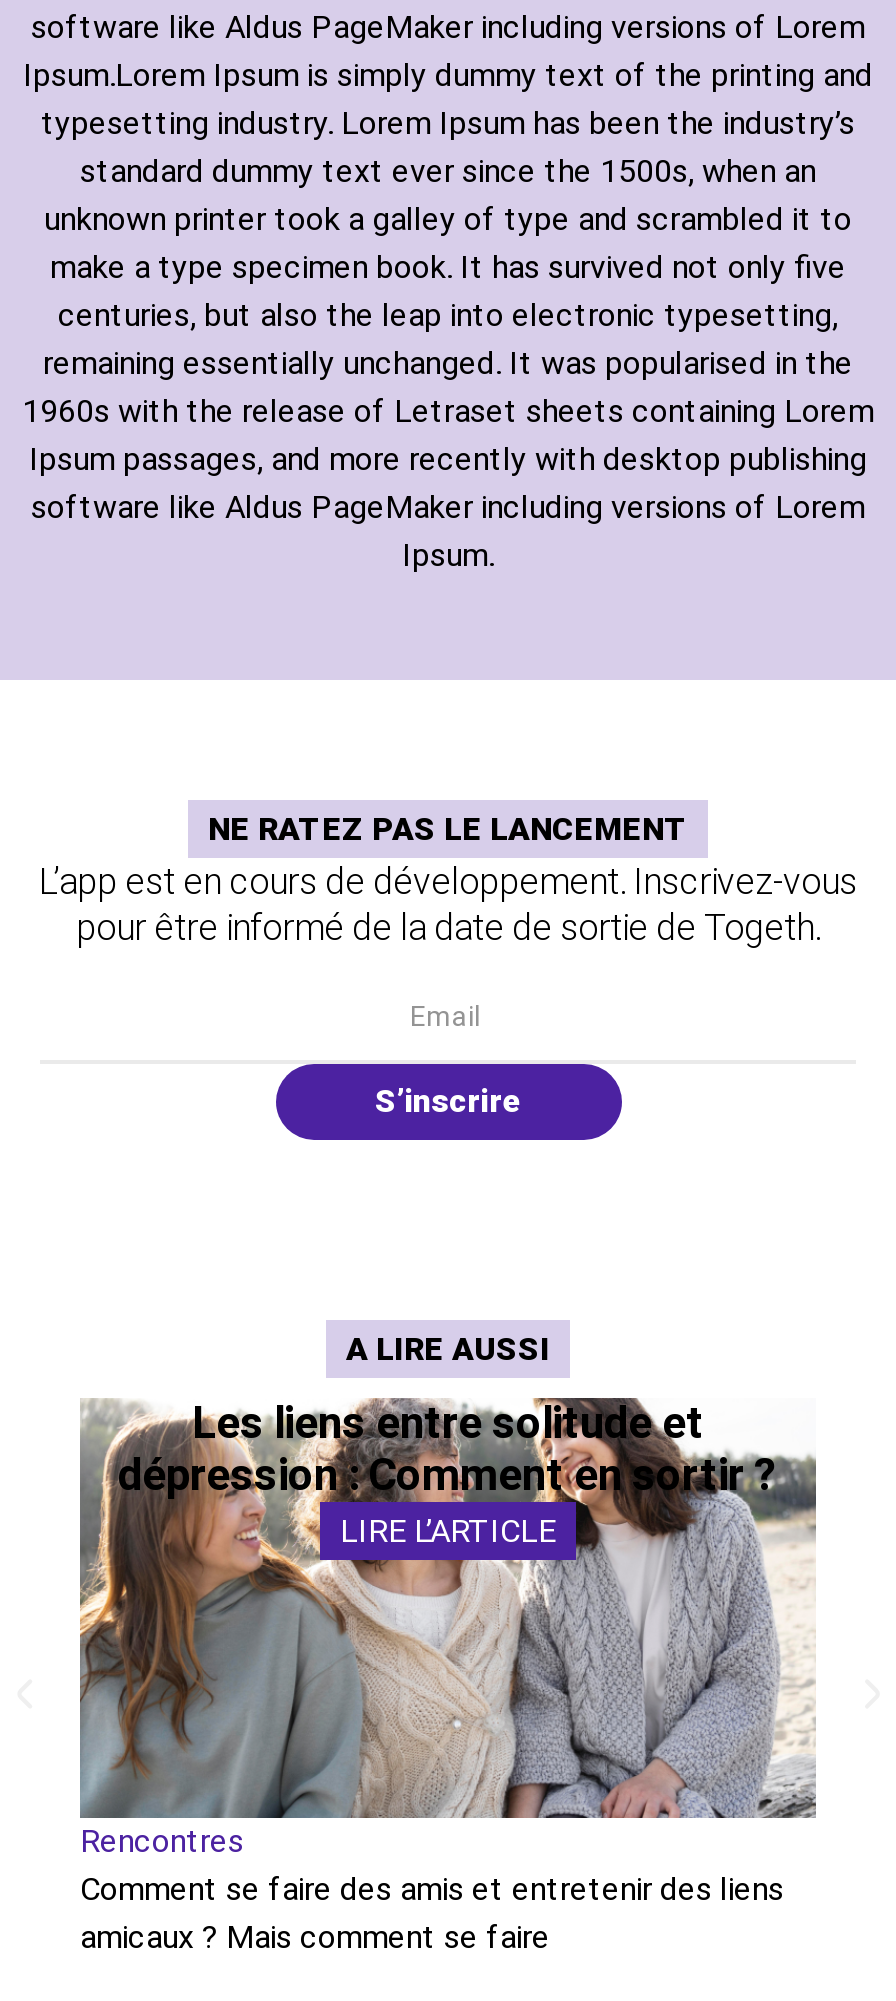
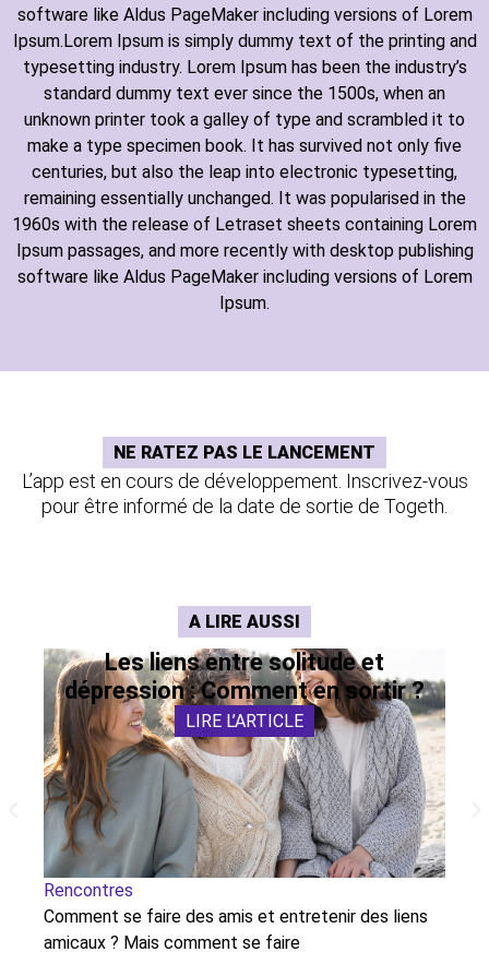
- S’inscrire
